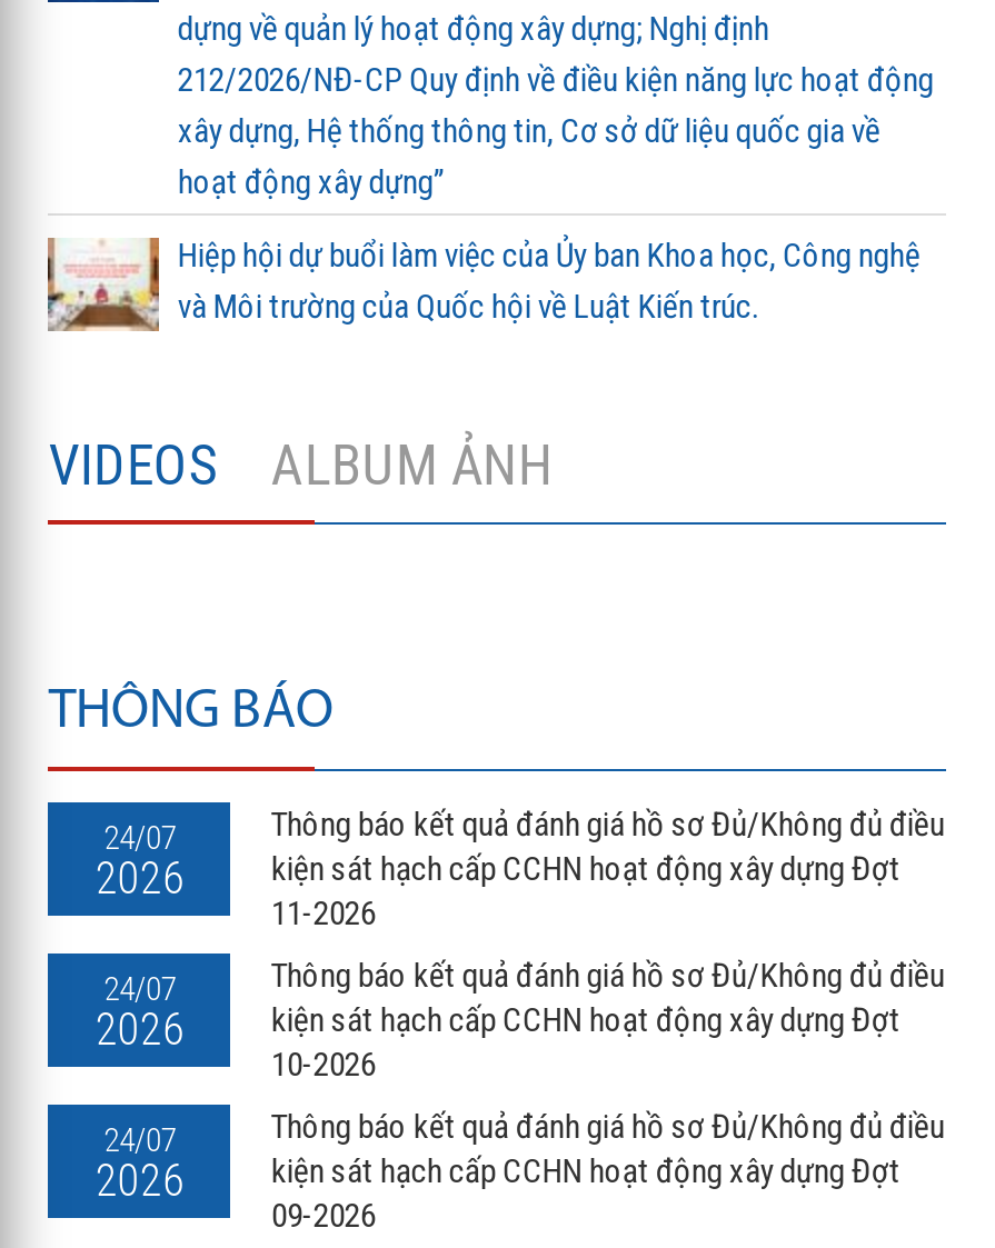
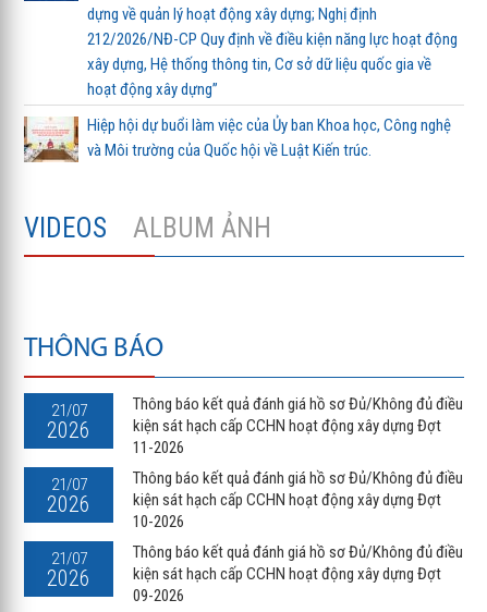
- 24/07
+ 21/07

- 24/07
+ 21/07

- 24/07
+ 21/07
